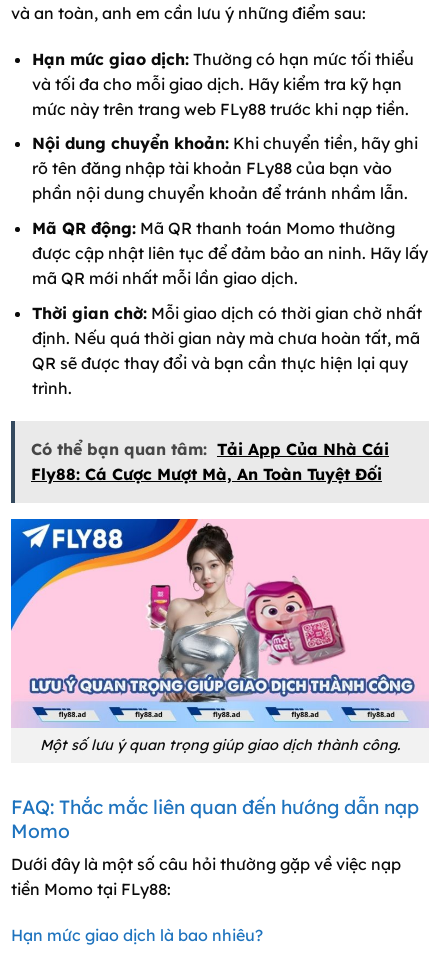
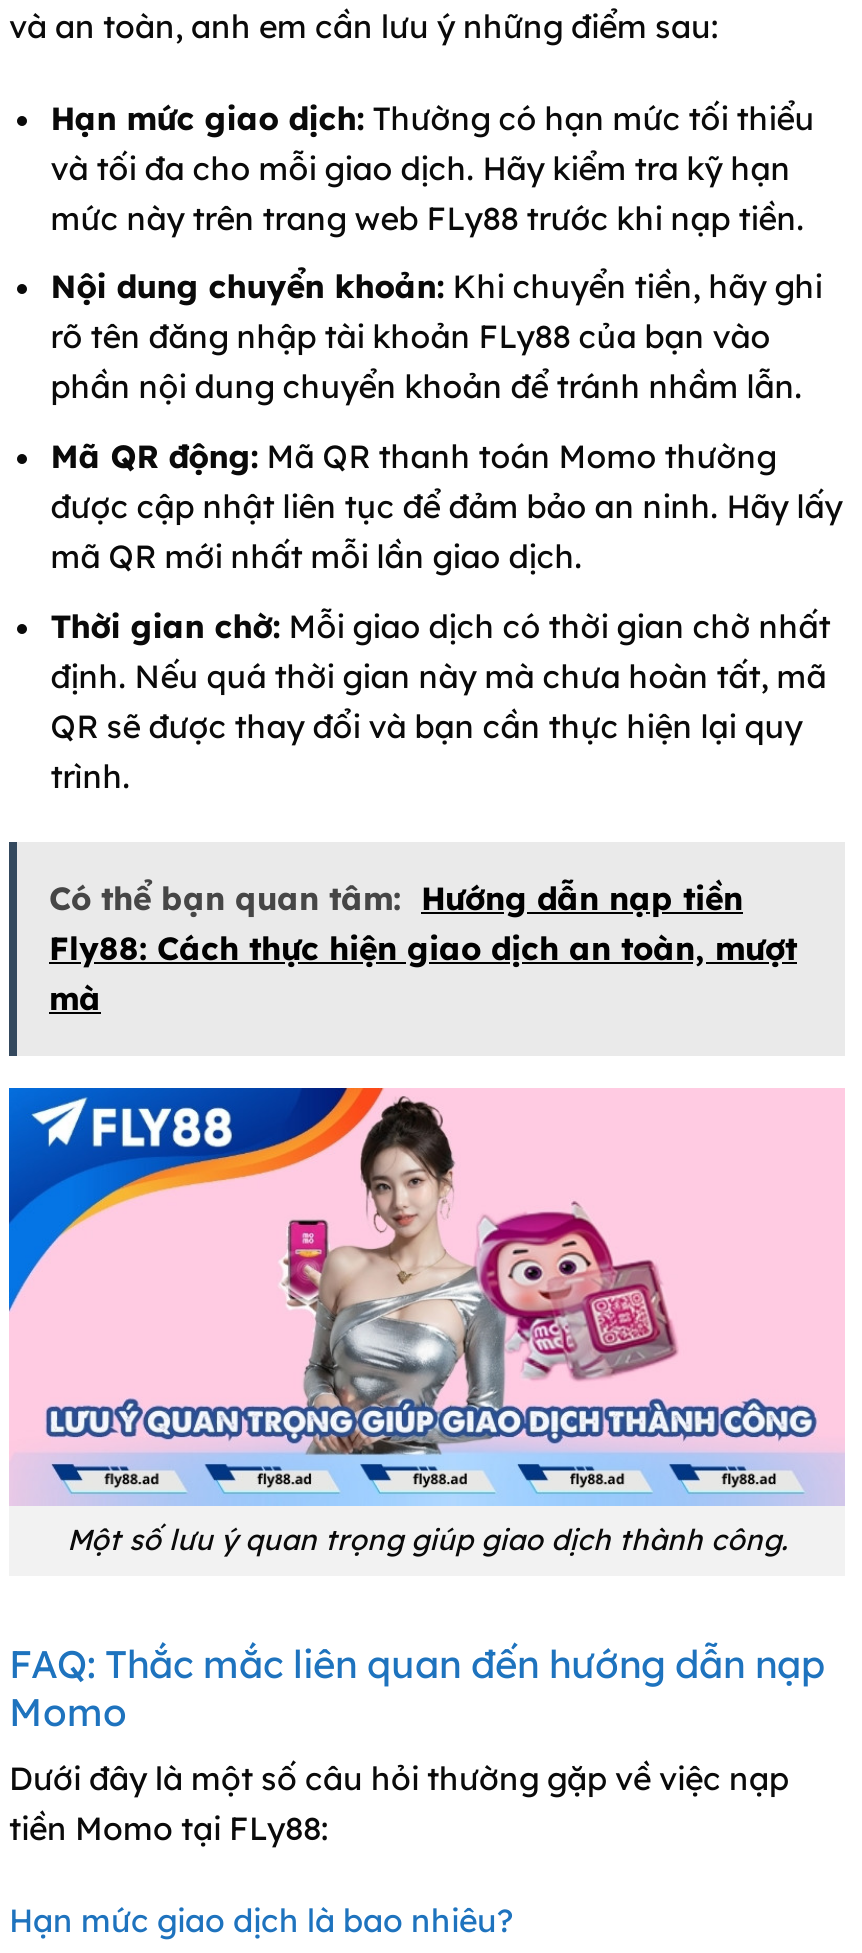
- Có thể bạn quan tâm: Tải App Của Nhà Cái
- Fly88: Cá Cược Mượt Mà, An Toàn Tuyệt Đối
+ Có thể bạn quan tâm: Hướng dẫn nạp tiền
+ Fly88: Cách thực hiện giao dịch an toàn, mượt
+ mà
